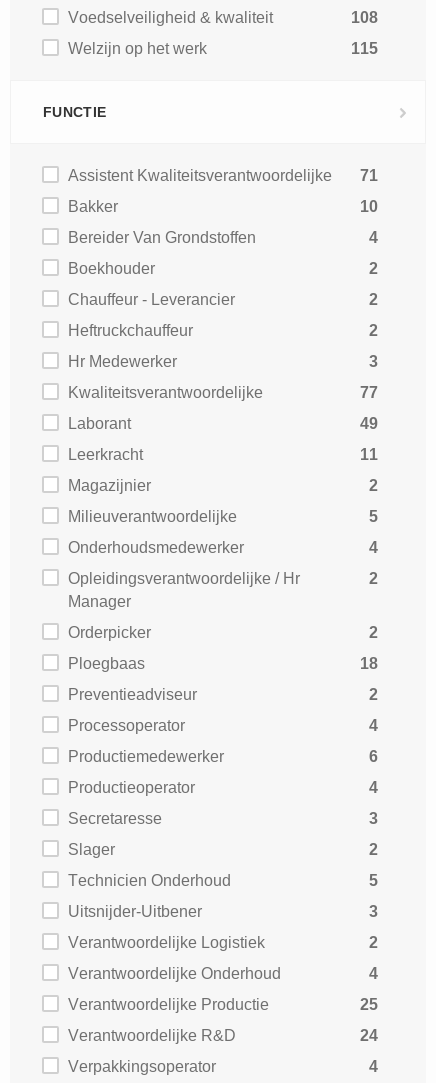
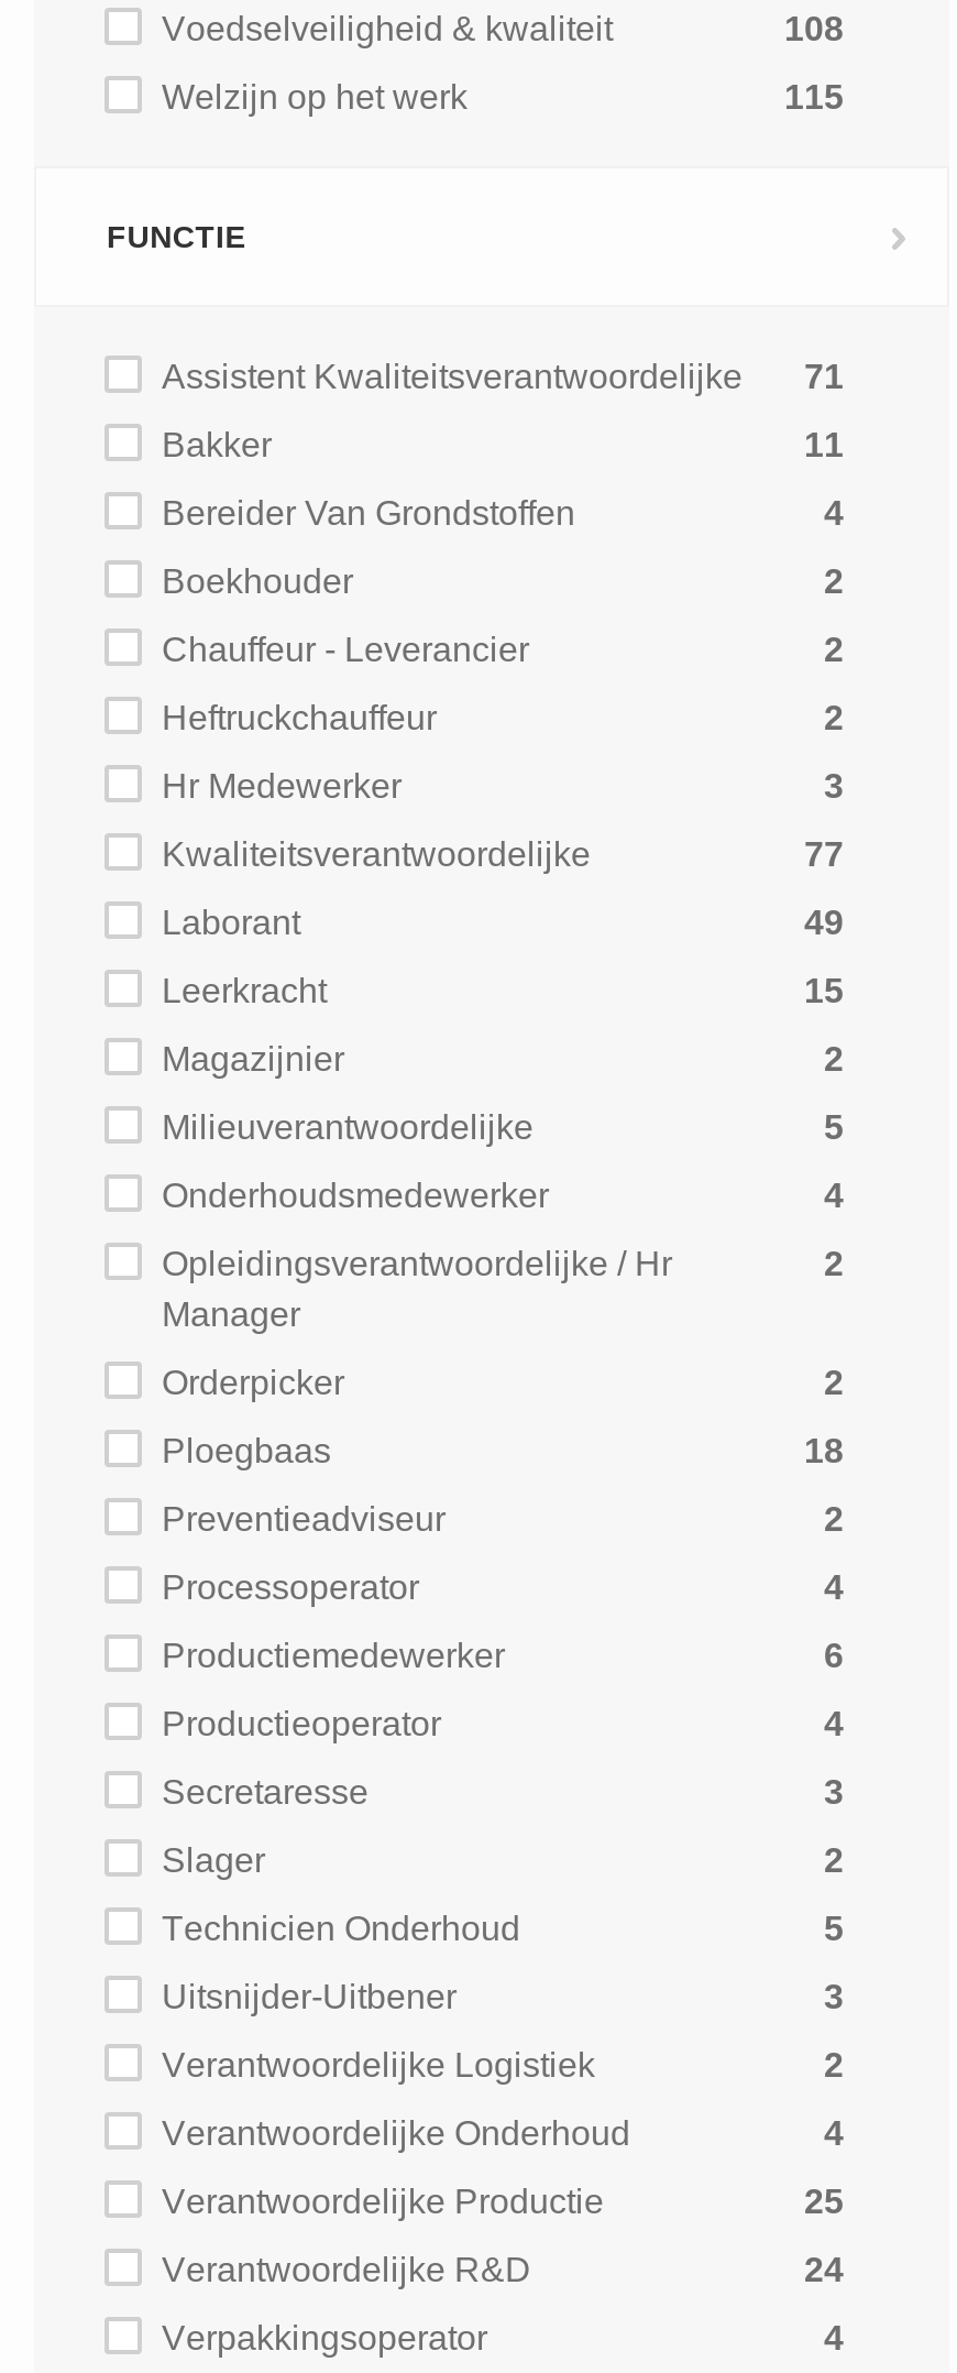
- 10
+ 11

- 11
+ 15
